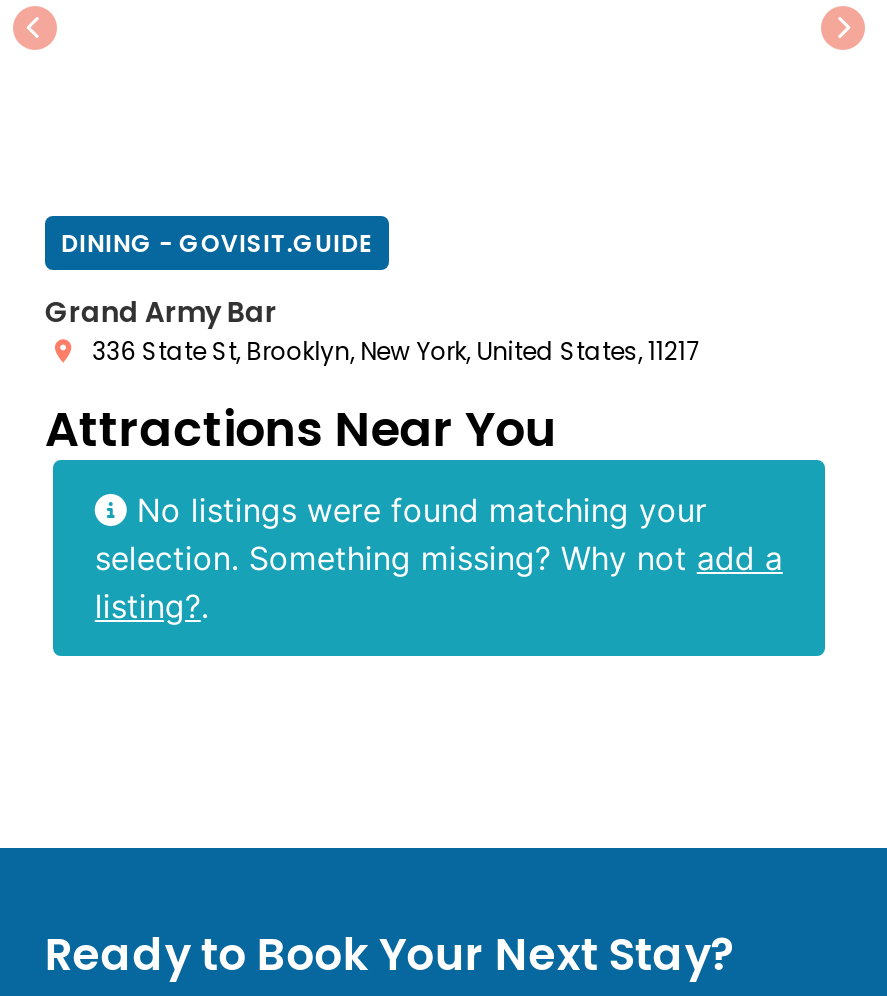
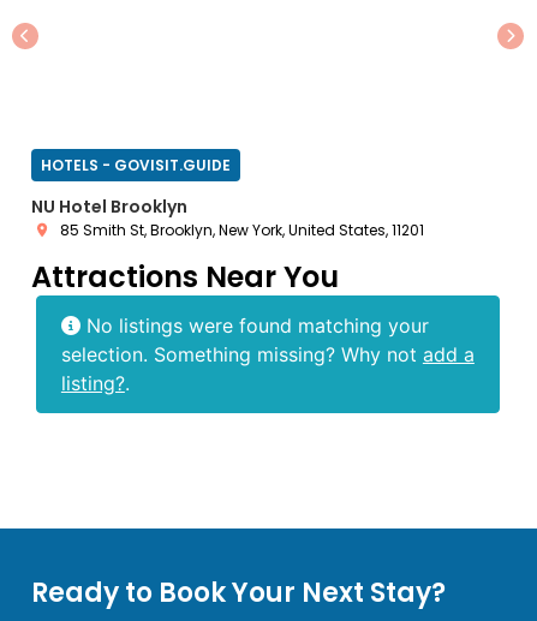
- DINING - GOVISIT.GUIDE
+ HOTELS - GOVISIT.GUIDE

- Grand Army Bar
- 336 State St, Brooklyn, New York, United States, 11217
+ NU Hotel Brooklyn
+ 85 Smith St, Brooklyn, New York, United States, 11201
